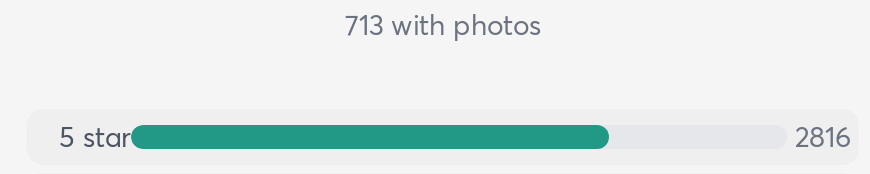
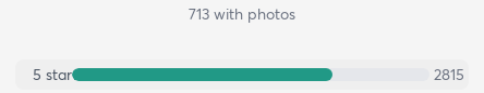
- 2816
+ 2815
